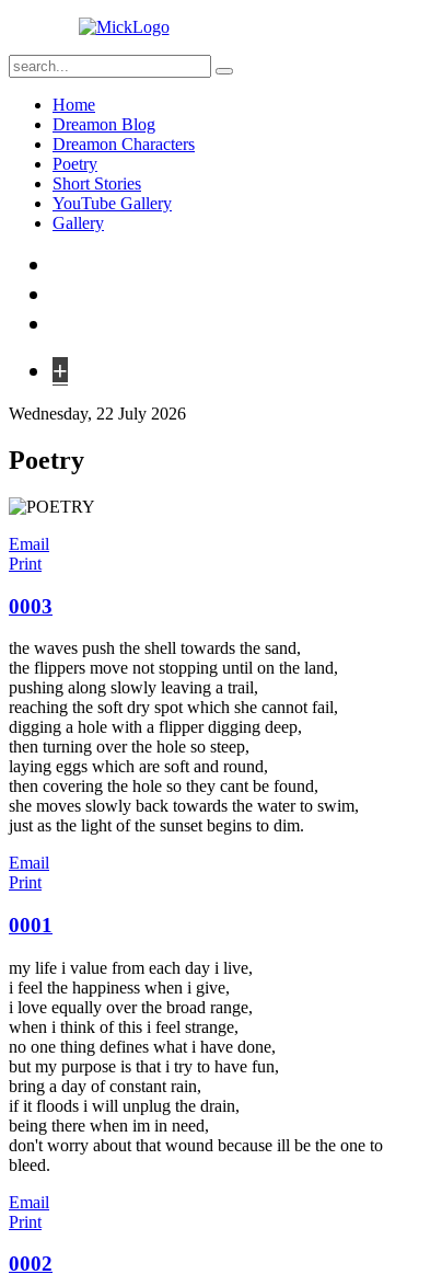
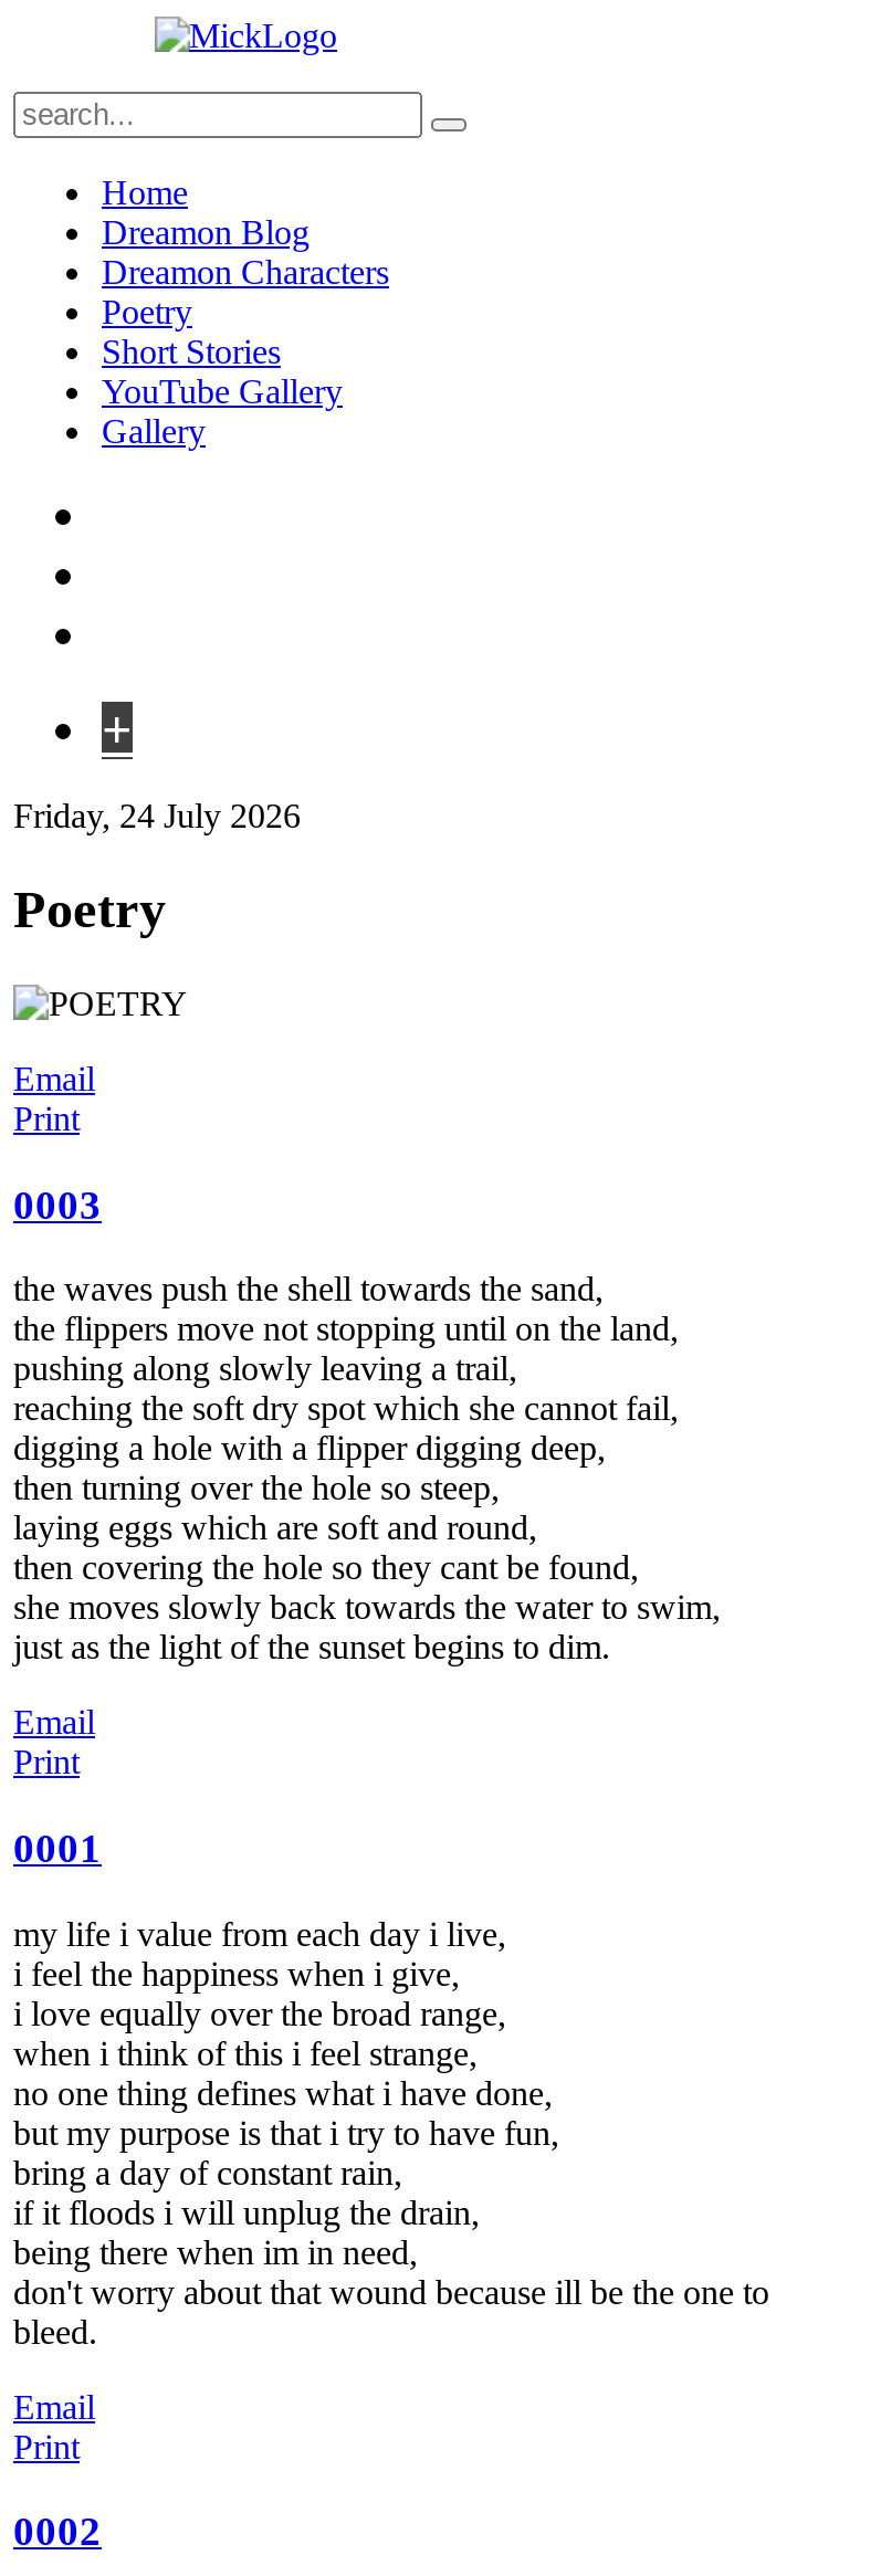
- Wednesday, 22 July 2026
+ Friday, 24 July 2026
